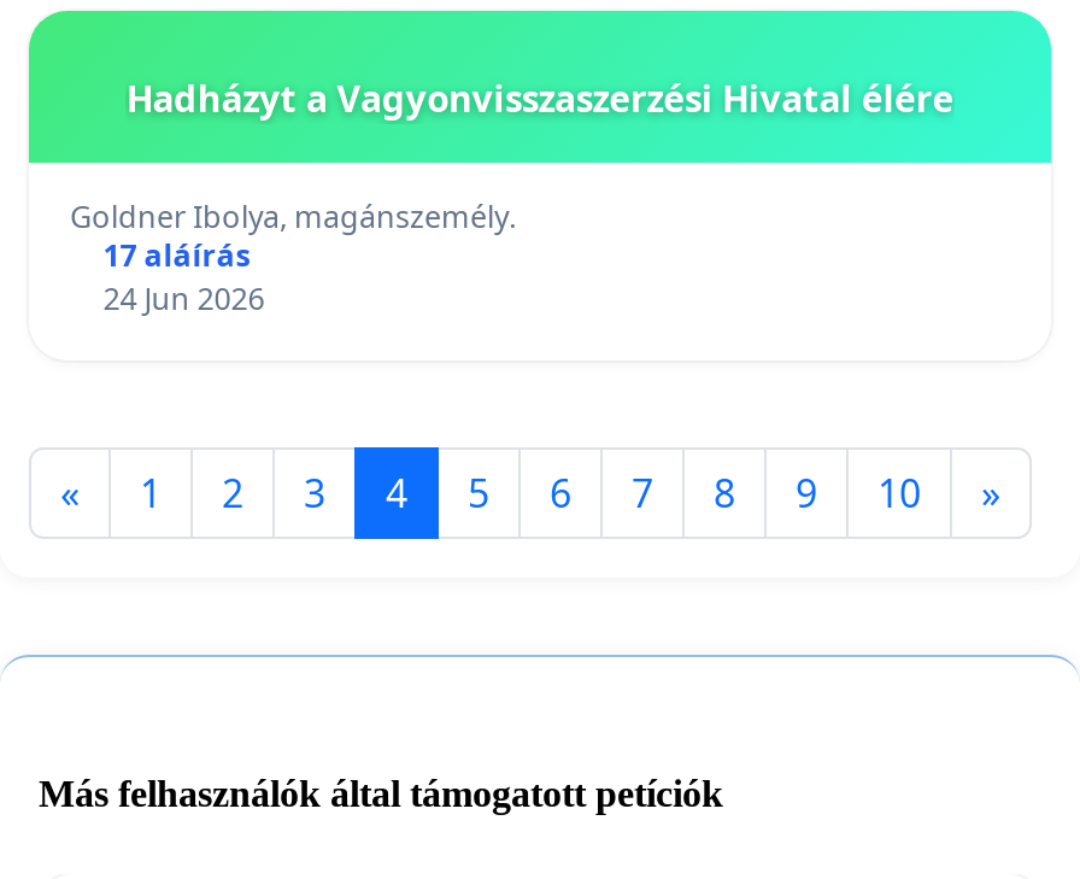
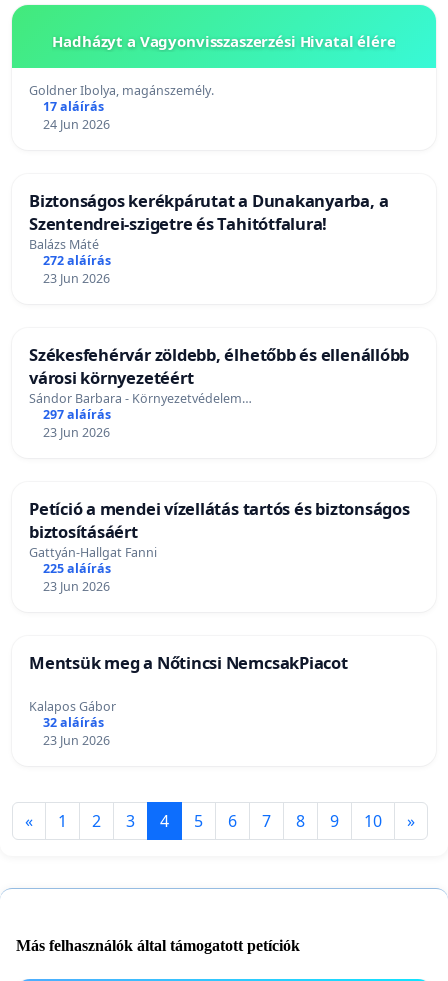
+ Biztonságos kerékpárutat a Dunakanyarba, a
+ Szentendrei-szigetre és Tahitótfalura!
+ Balázs Máté
+ 272 aláírás
+ 23 Jun 2026
+ Székesfehérvár zöldebb, élhetőbb és ellenállóbb
+ városi környezetéért
+ Sándor Barbara - Környezetvédelem…
+ 297 aláírás
+ 23 Jun 2026
+ Petíció a mendei vízellátás tartós és biztonságos
+ biztosításáért
+ Gattyán-Hallgat Fanni
+ 225 aláírás
+ 23 Jun 2026
+ Mentsük meg a Nőtincsi NemcsakPiacot
+ Kalapos Gábor
+ 32 aláírás
+ 23 Jun 2026
